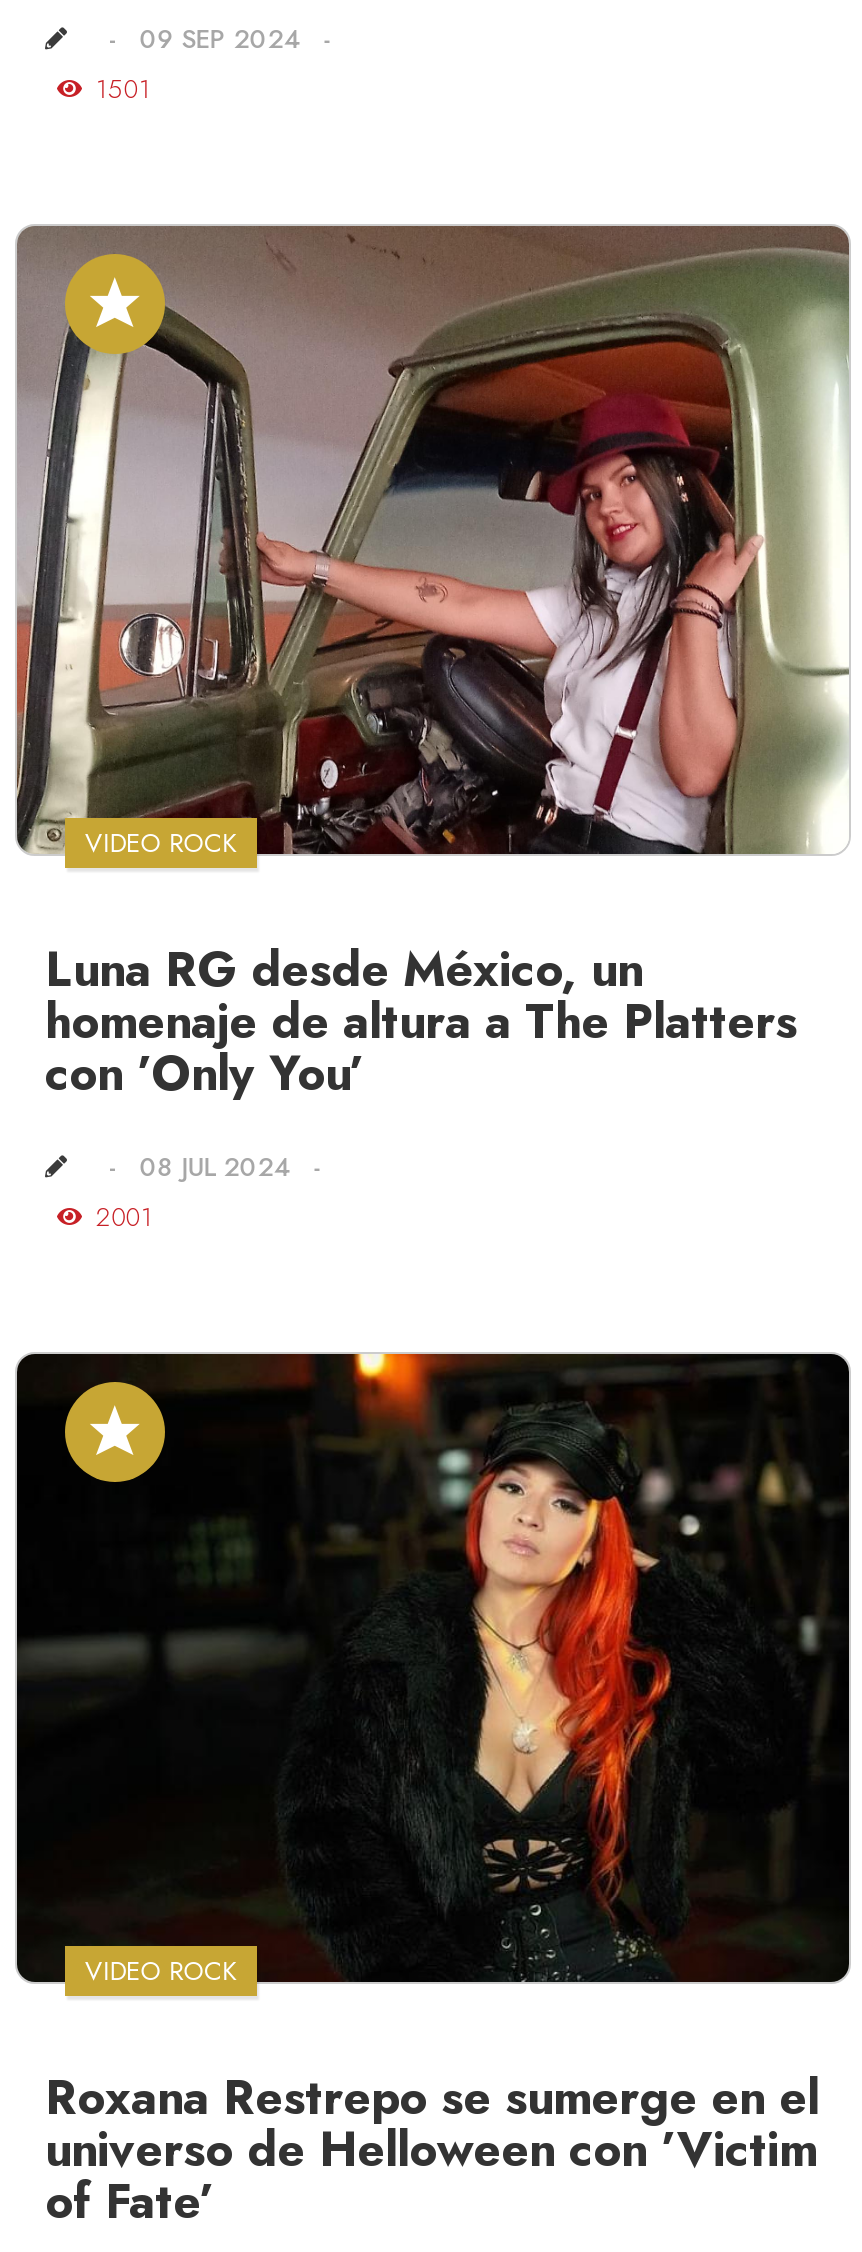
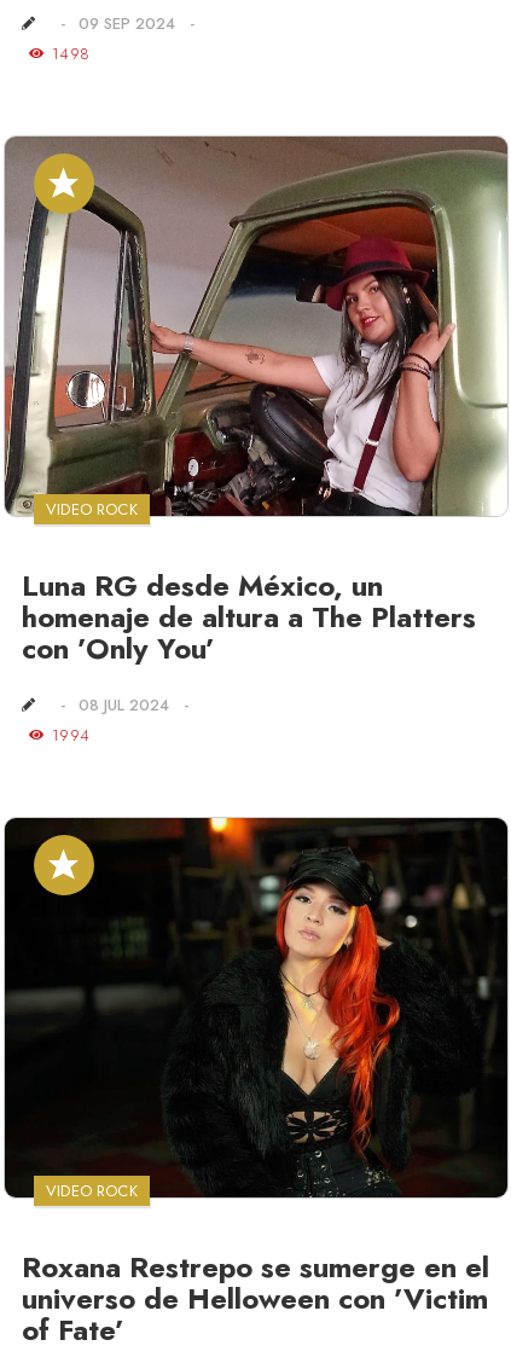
- 1501
+ 1498

- 2001
+ 1994
